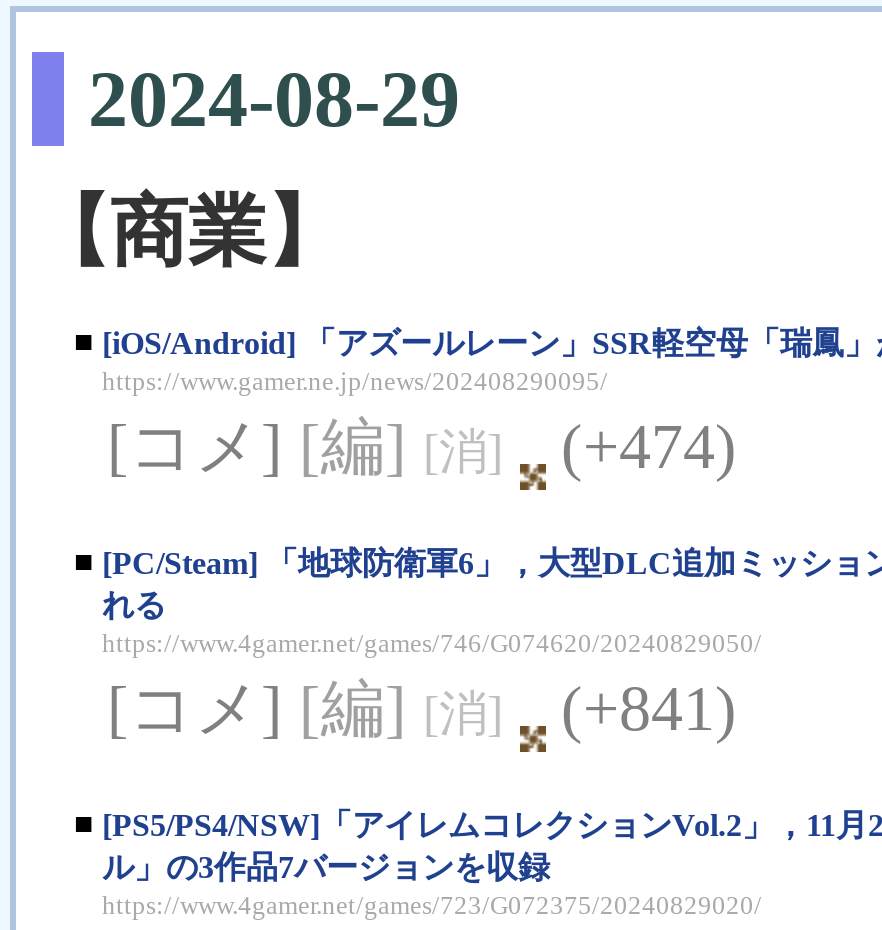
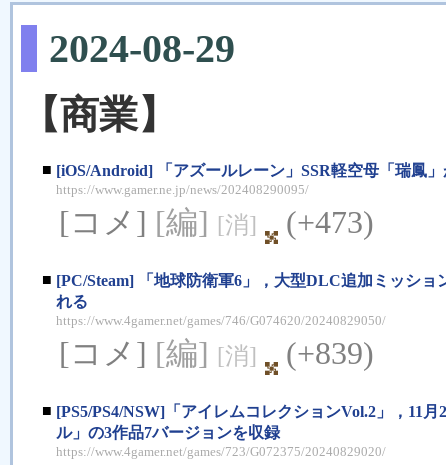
- [コメ] [編] [消] (+474)
+ [コメ] [編] [消] (+473)

- [コメ] [編] [消] (+841)
+ [コメ] [編] [消] (+839)
